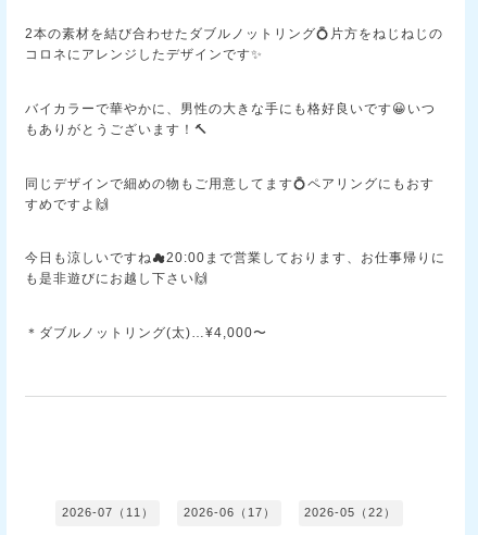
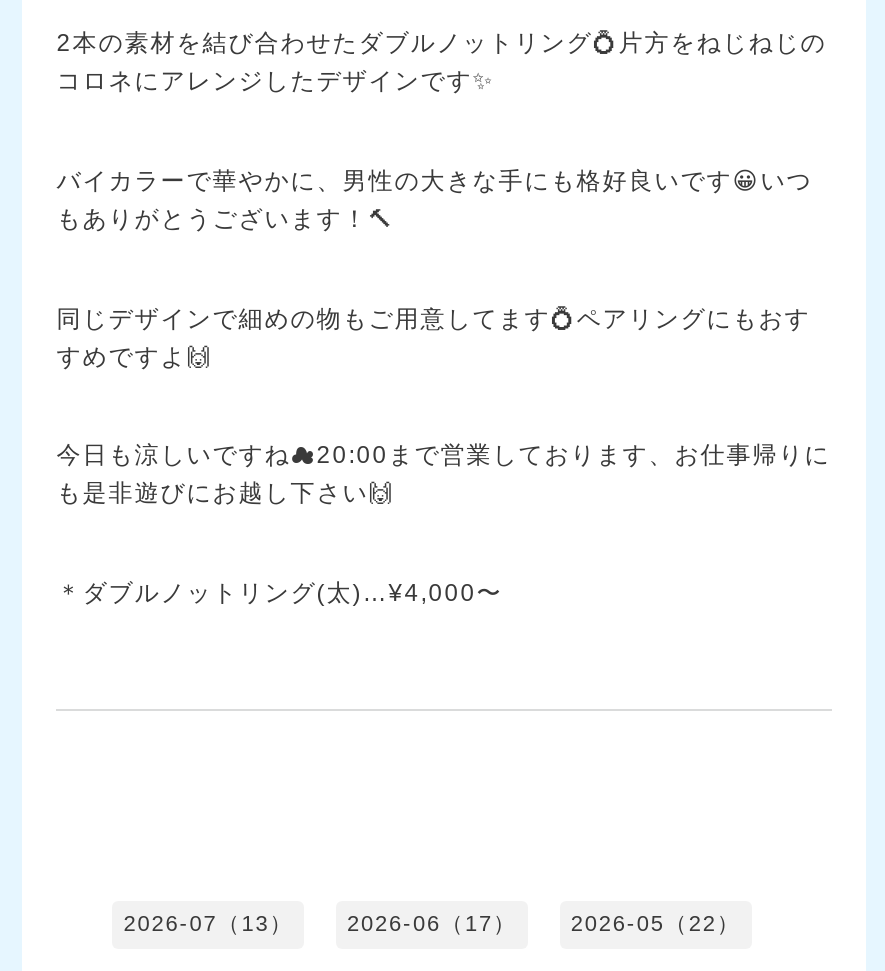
- 2026-07（11）
+ 2026-07（13）
